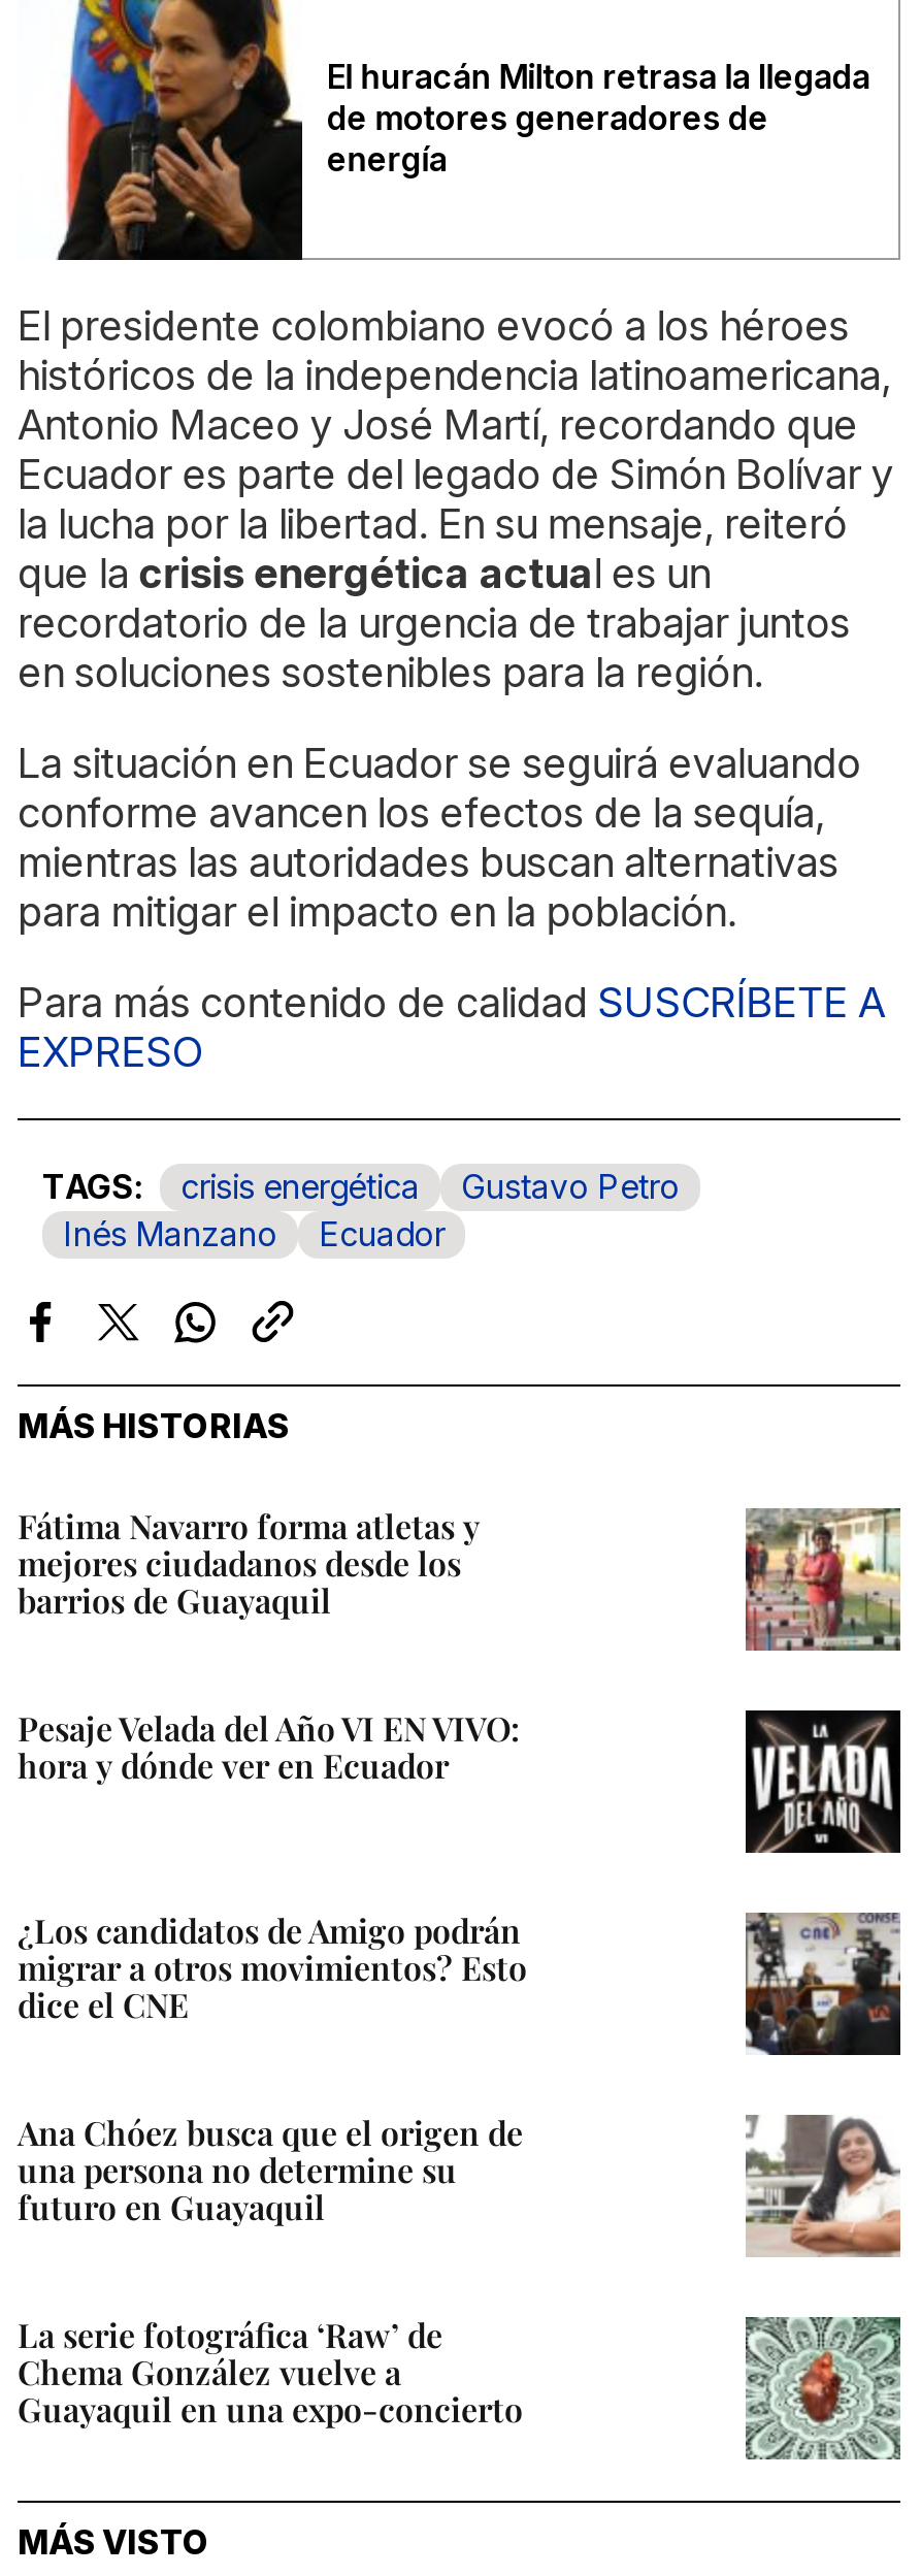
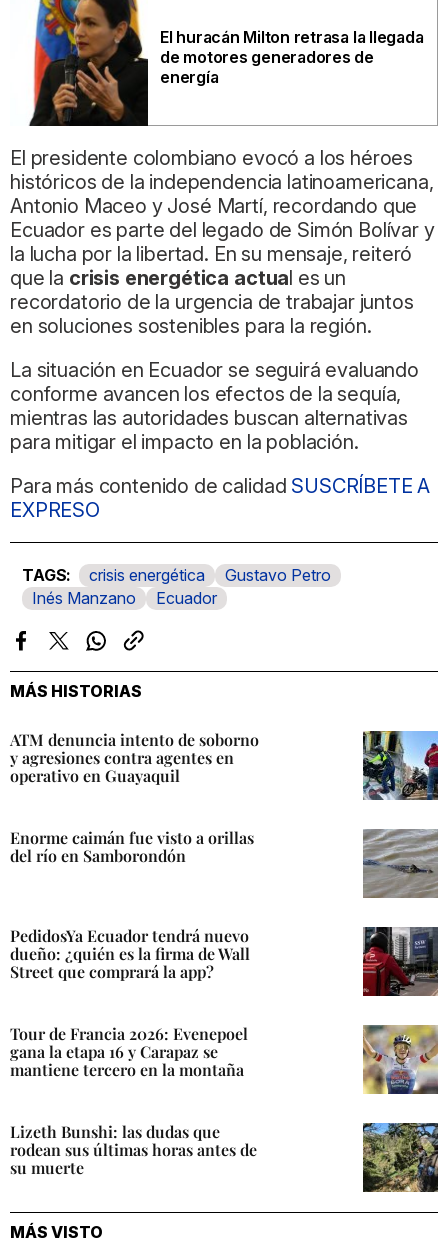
- Fátima Navarro forma atletas y
- mejores ciudadanos desde los
- barrios de Guayaquil
+ ATM denuncia intento de soborno
+ y agresiones contra agentes en
+ operativo en Guayaquil

- [image]
+ [image]

- Pesaje Velada del Año VI EN VIVO:
- hora y dónde ver en Ecuador
+ Enorme caimán fue visto a orillas
+ del río en Samborondón

- [image]
+ [image]

- ¿Los candidatos de Amigo podrán
- migrar a otros movimientos? Esto
- dice el CNE
+ PedidosYa Ecuador tendrá nuevo
+ dueño: ¿quién es la firma de Wall
+ Street que comprará la app?

- [image]
+ [image]

- Ana Chóez busca que el origen de
- una persona no determine su
- futuro en Guayaquil
+ Tour de Francia 2026: Evenepoel
+ gana la etapa 16 y Carapaz se
+ mantiene tercero en la montaña

- [image]
+ [image]

- La serie fotográfica ‘Raw’ de
- Chema González vuelve a
- Guayaquil en una expo-concierto
+ Lizeth Bunshi: las dudas que
+ rodean sus últimas horas antes de
+ su muerte

- [image]
+ [image]
